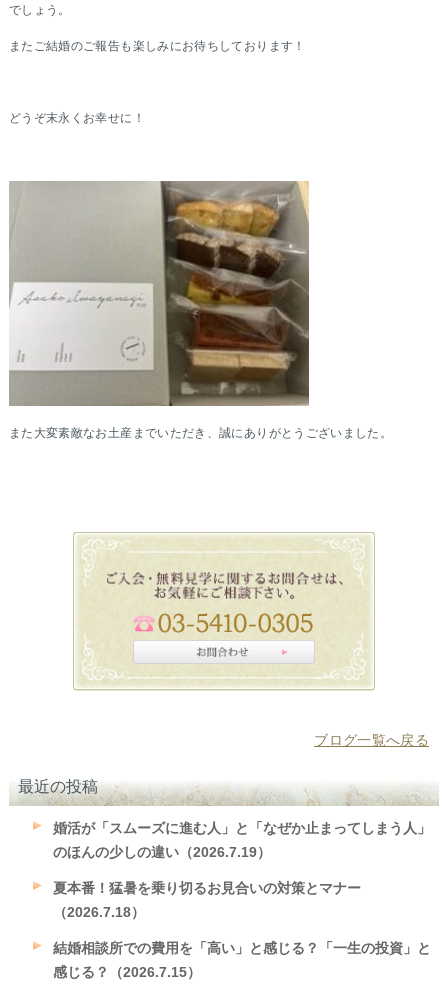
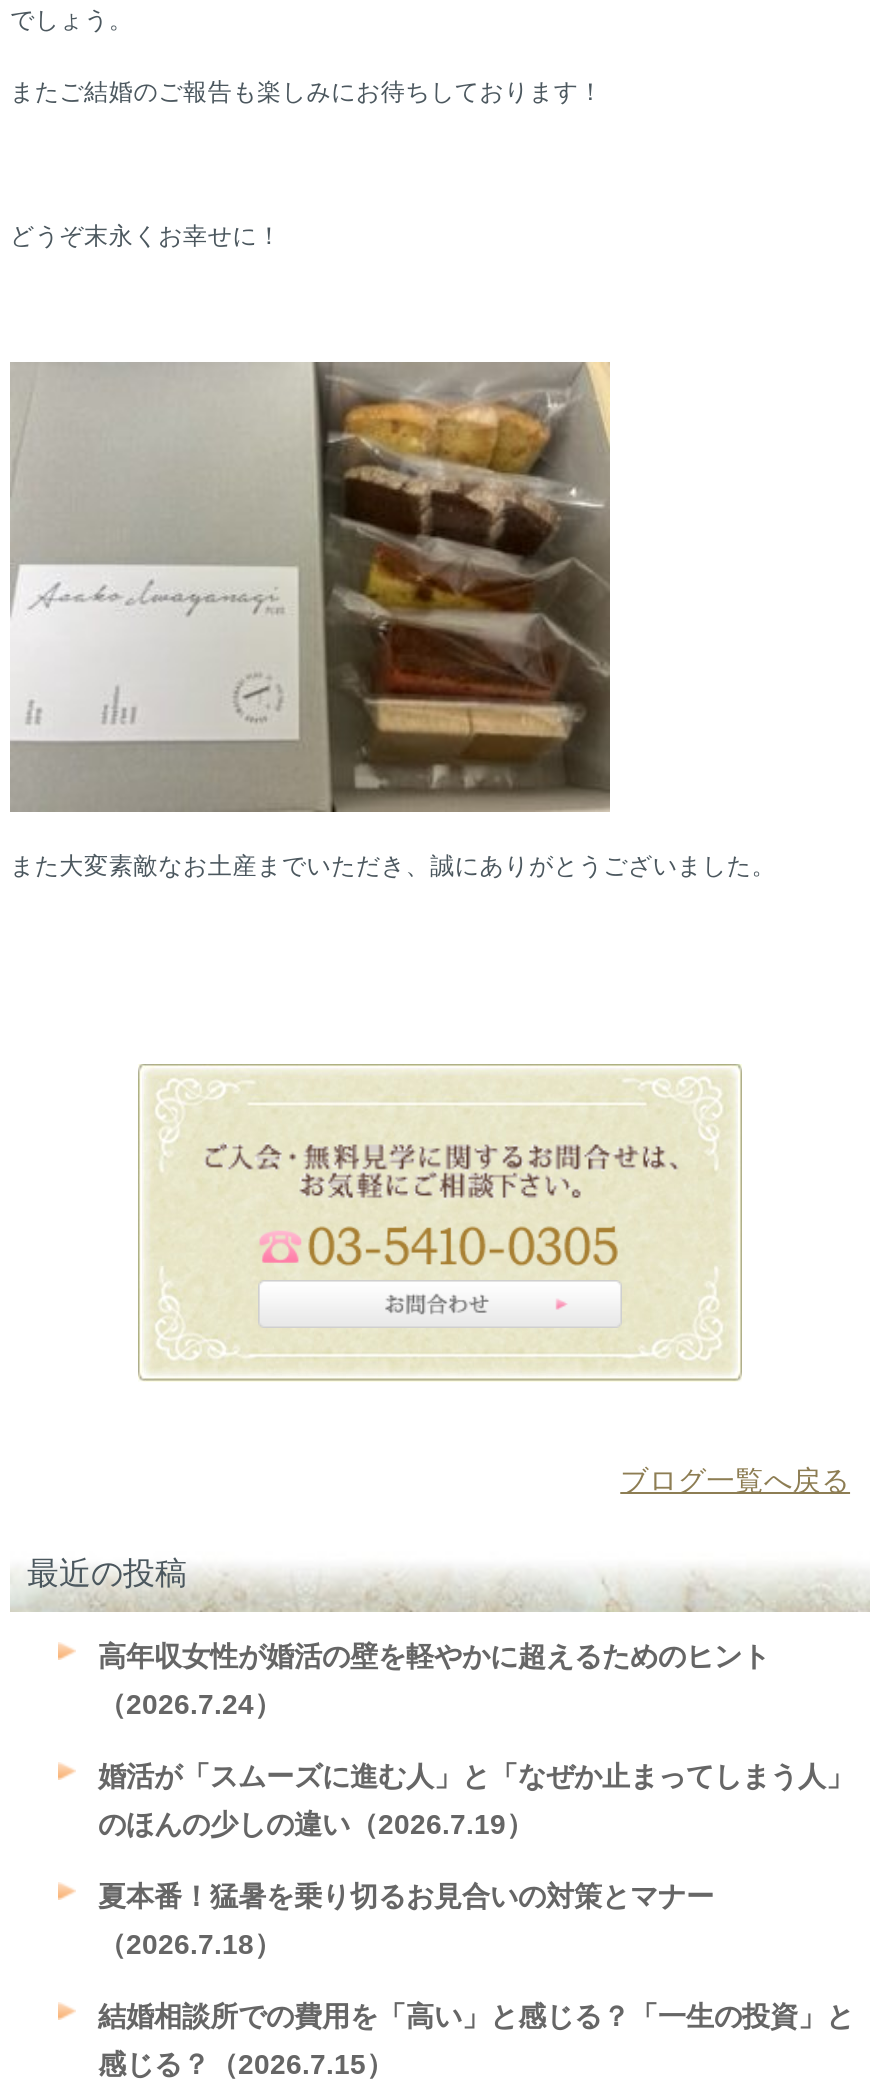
+ 高年収女性が婚活の壁を軽やかに超えるためのヒント
+ （2026.7.24）
